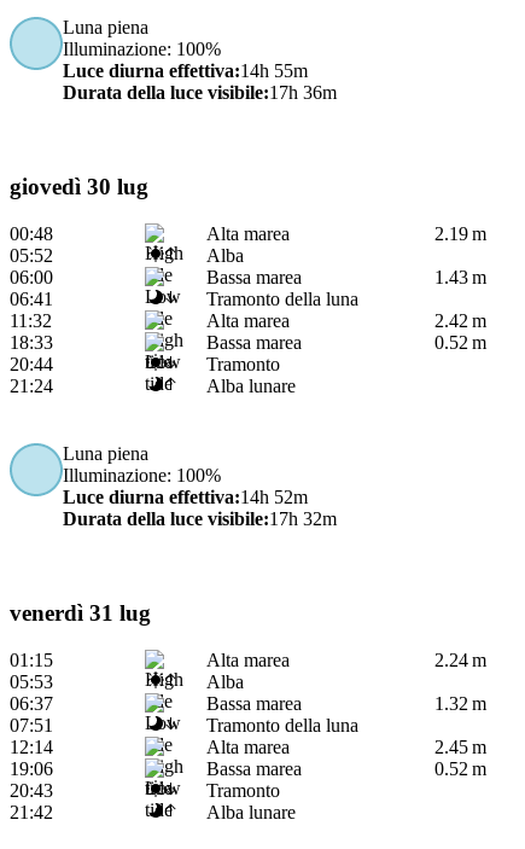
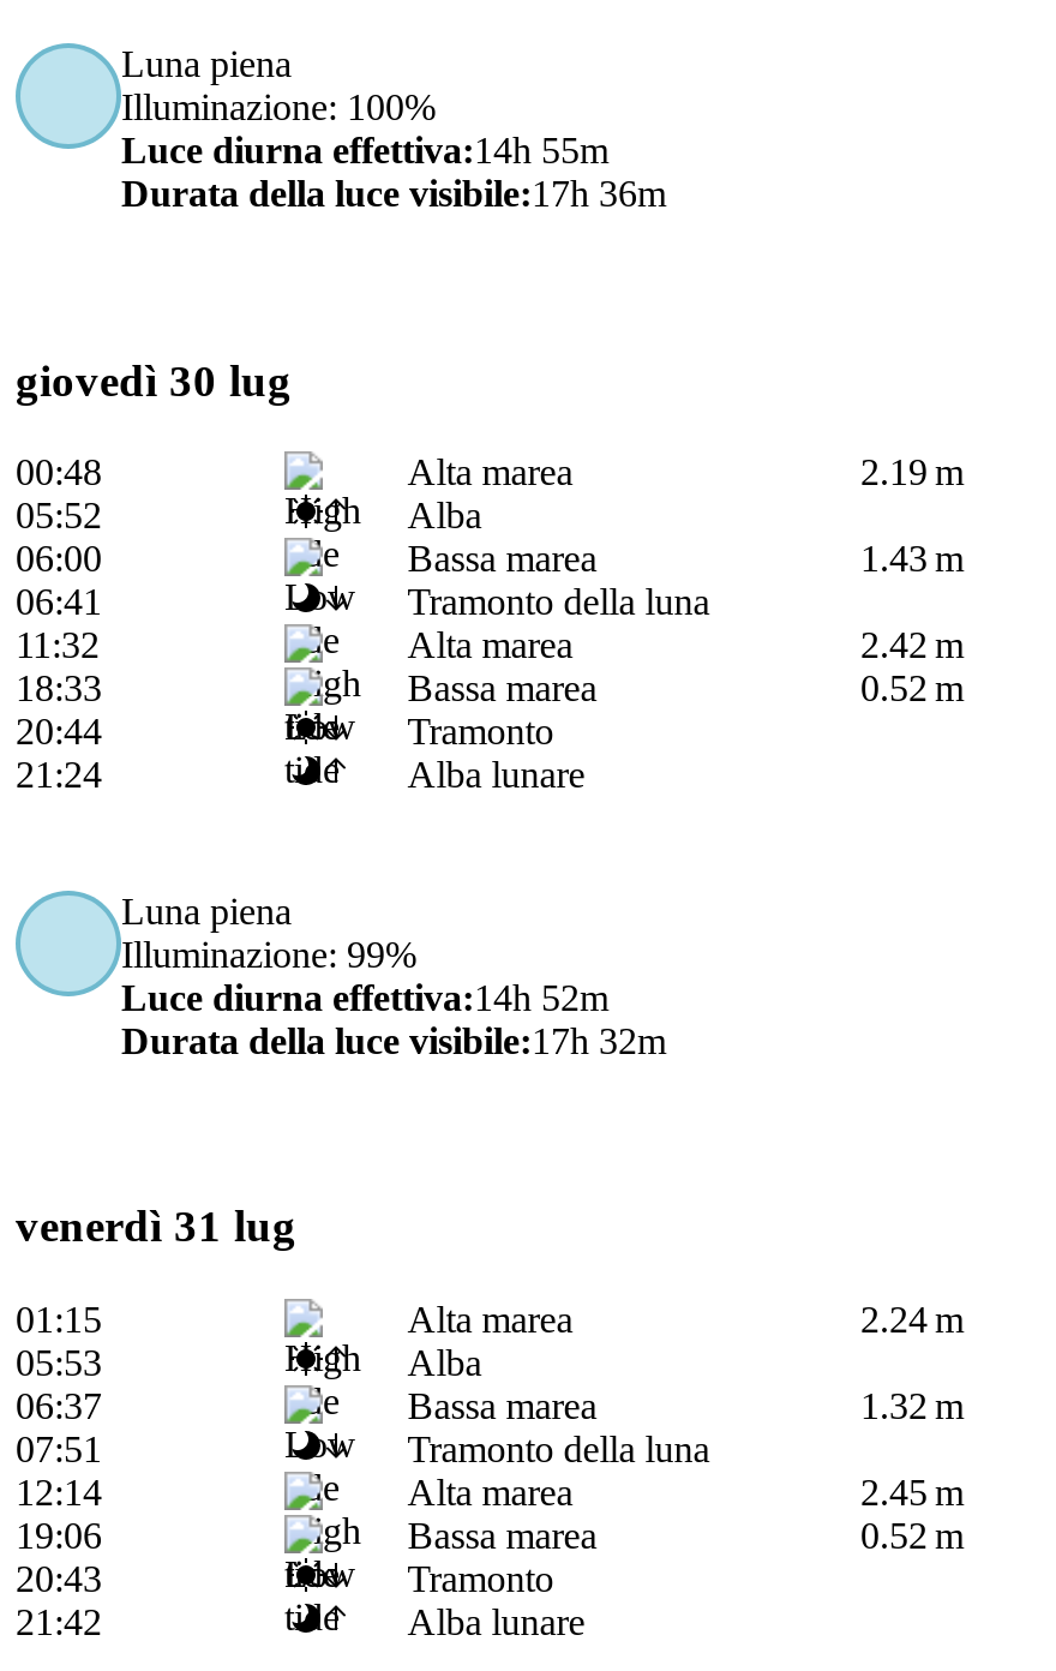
- Illuminazione: 100%
+ Illuminazione: 99%
